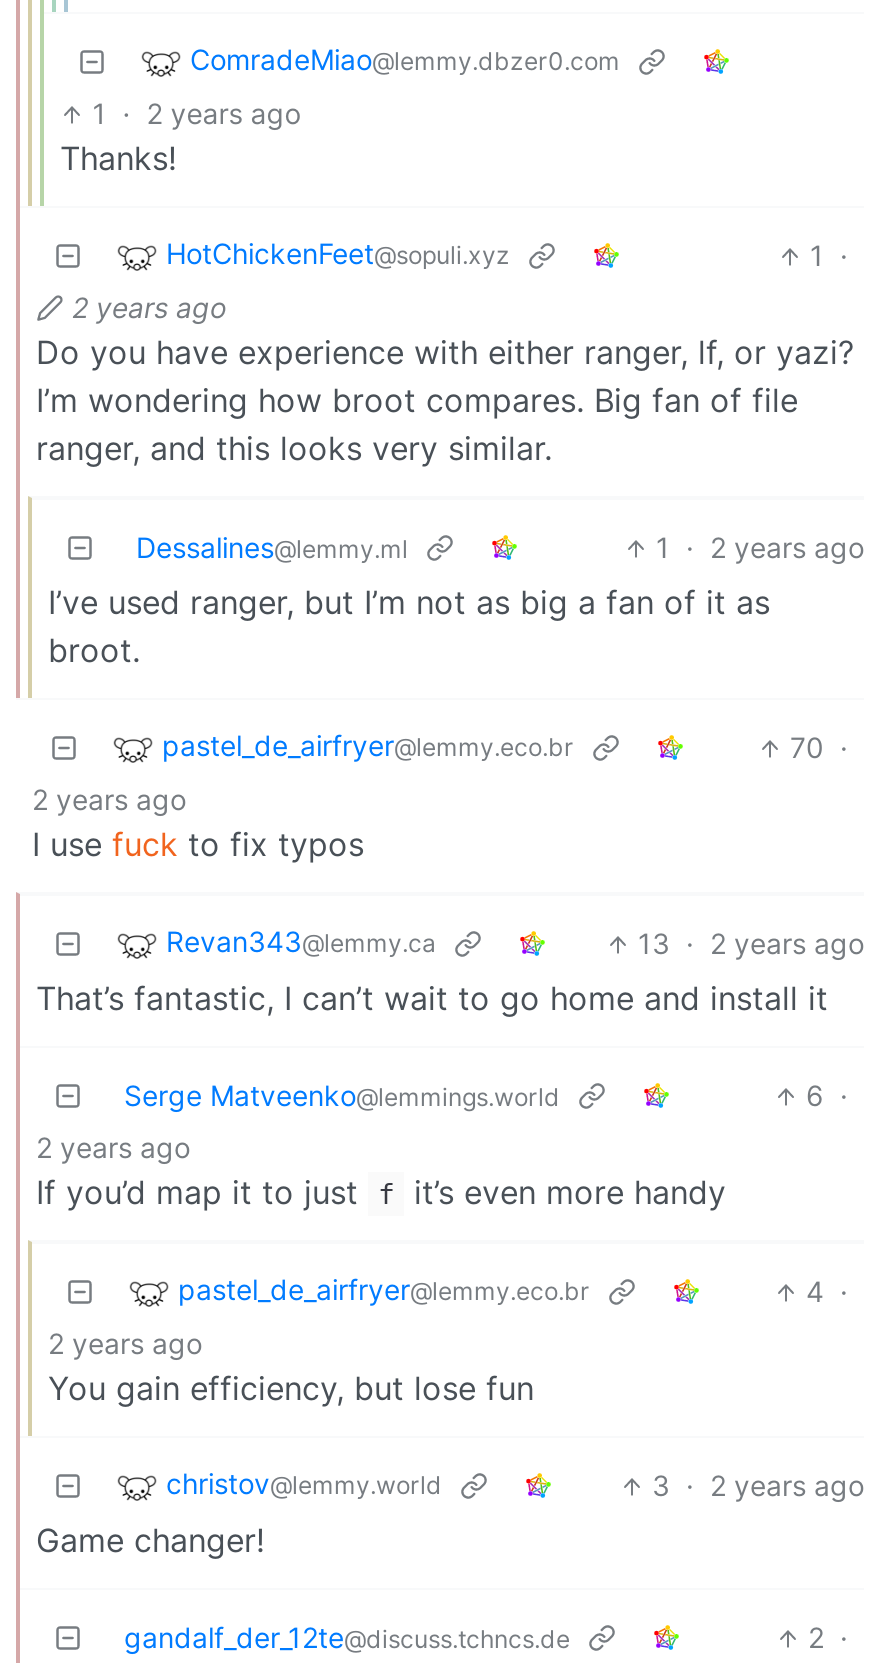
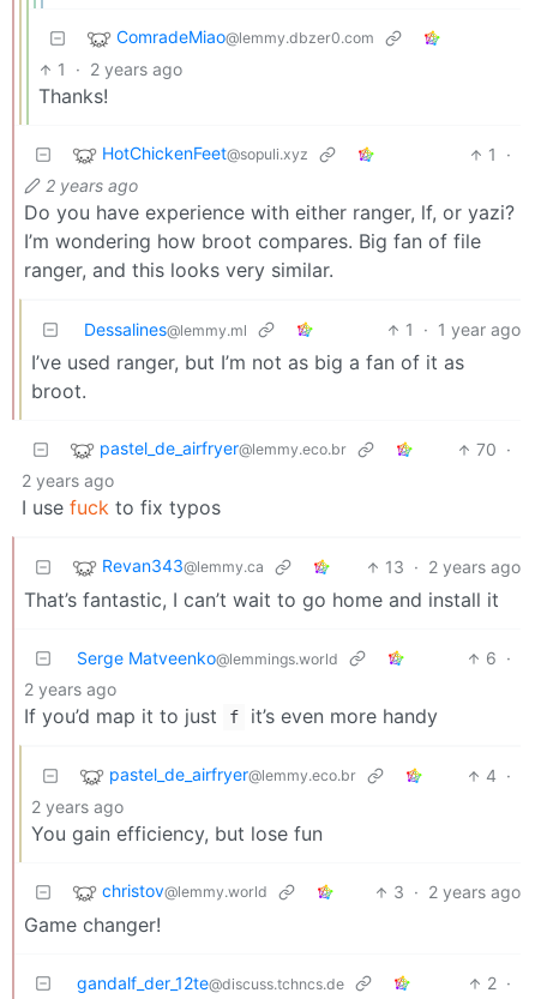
- 1 · 2 years ago
+ 1 · 1 year ago
